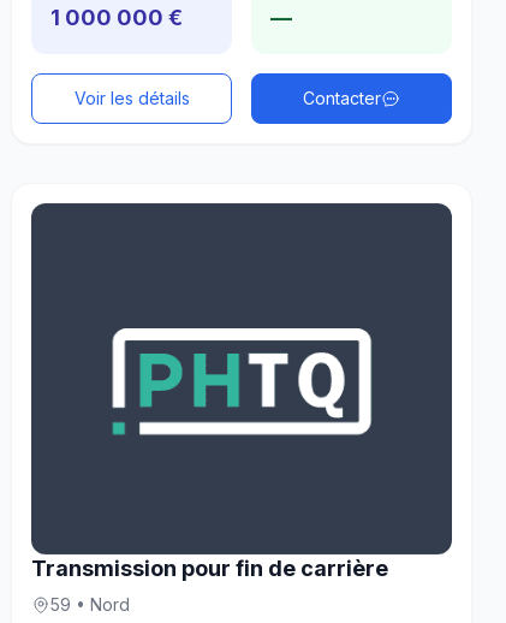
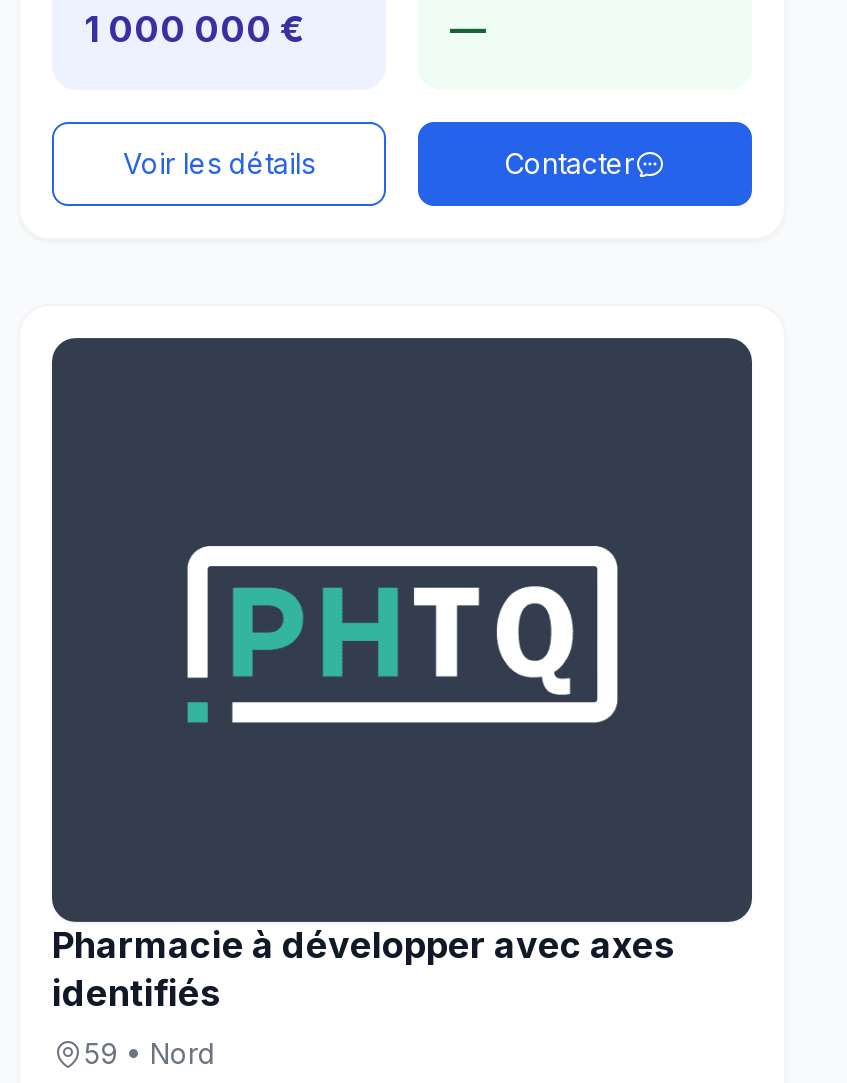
- Transmission pour fin de carrière
+ Pharmacie à développer avec axes
+ identifiés
